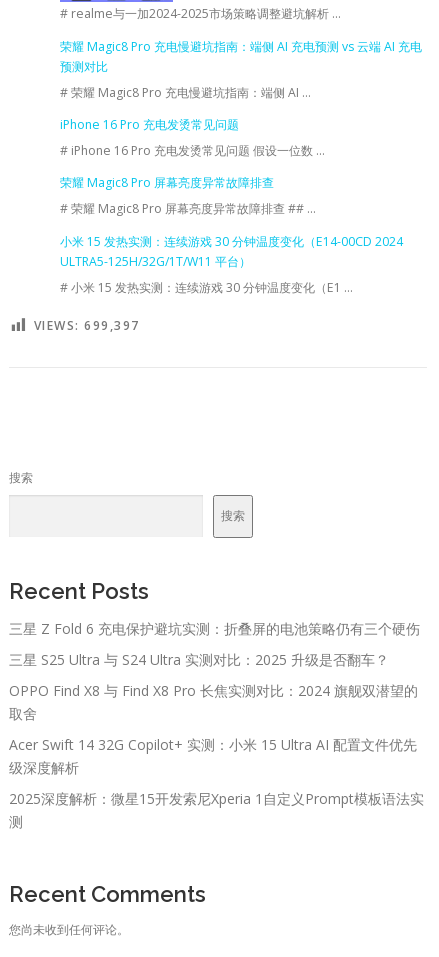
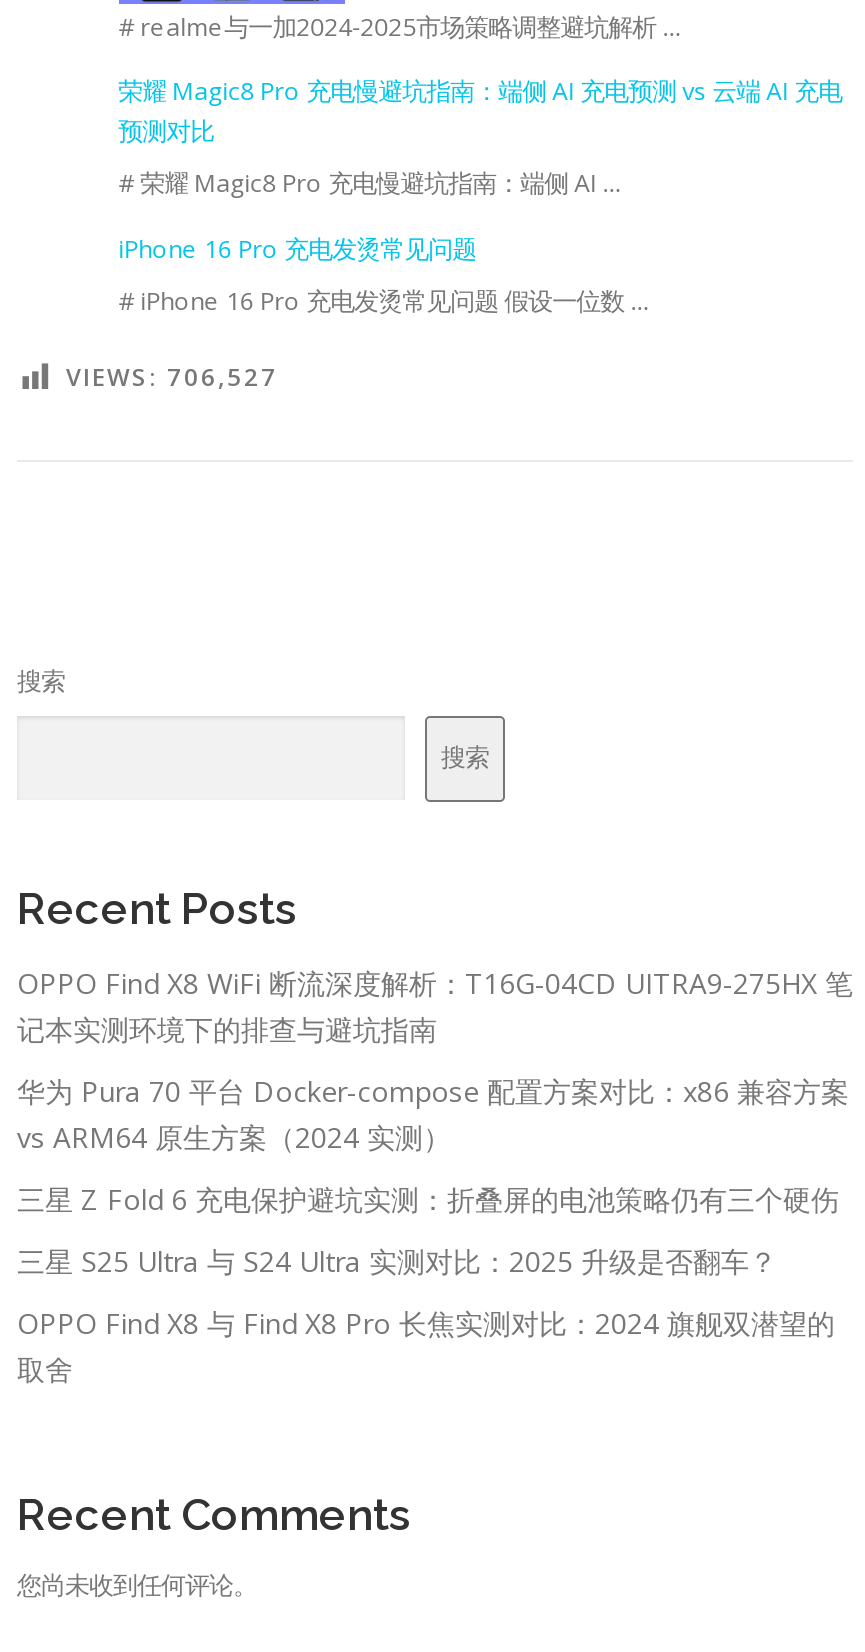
- 荣耀 Magic8 Pro 屏幕亮度异常故障排查
- # 荣耀 Magic8 Pro 屏幕亮度异常故障排查 ## …
- 小米 15 发热实测：连续游戏 30 分钟温度变化（E14-00CD 2024
- ULTRA5-125H/32G/1T/W11 平台）
- # 小米 15 发热实测：连续游戏 30 分钟温度变化（E1 …
- VIEWS: 699,397
+ VIEWS: 706,527

+ OPPO Find X8 WiFi 断流深度解析：T16G-04CD UITRA9-275HX 笔
+ 记本实测环境下的排查与避坑指南
+ 华为 Pura 70 平台 Docker-compose 配置方案对比：x86 兼容方案
+ vs ARM64 原生方案（2024 实测）

- Acer Swift 14 32G Copilot+ 实测：小米 15 Ultra AI 配置文件优先
- 级深度解析
- 2025深度解析：微星15开发索尼Xperia 1自定义Prompt模板语法实
- 测
